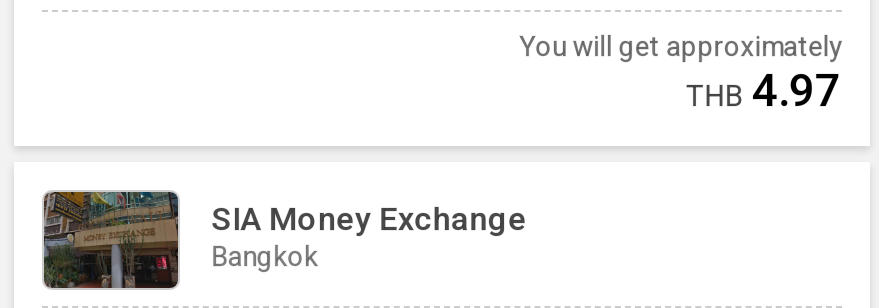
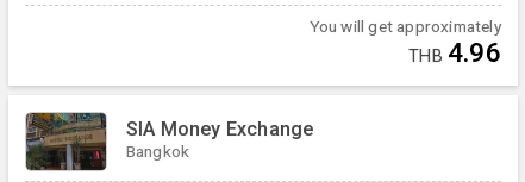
- THB 4.97
+ THB 4.96
